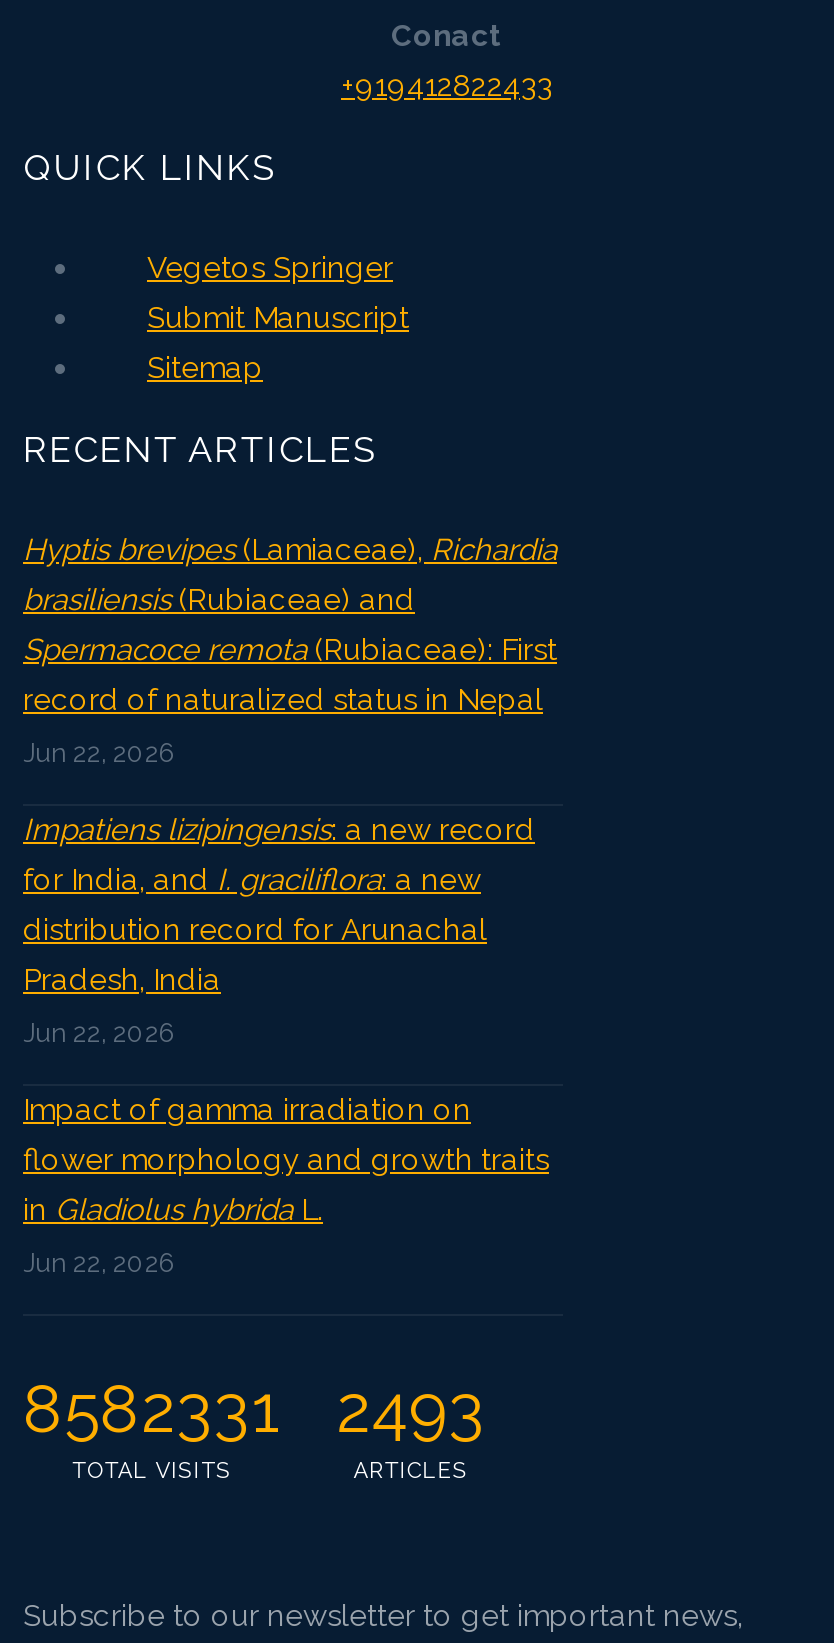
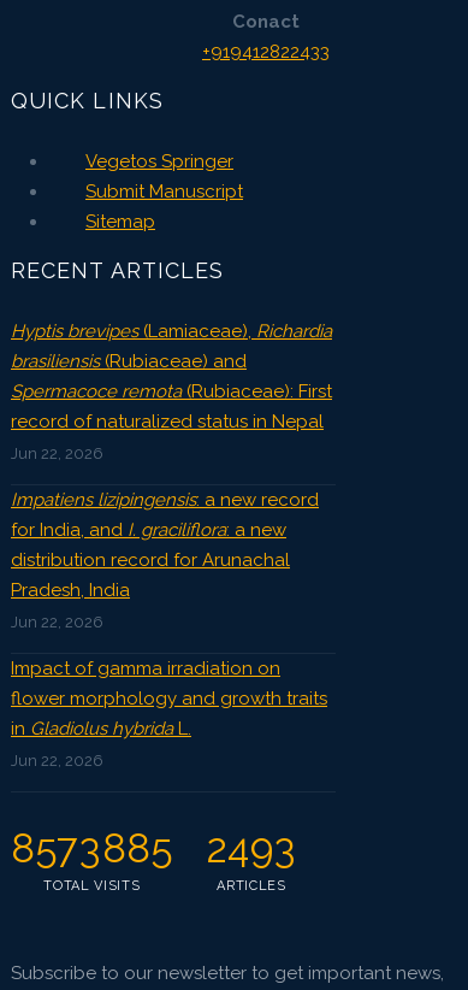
- 8582331 2493
+ 8573885 2493
